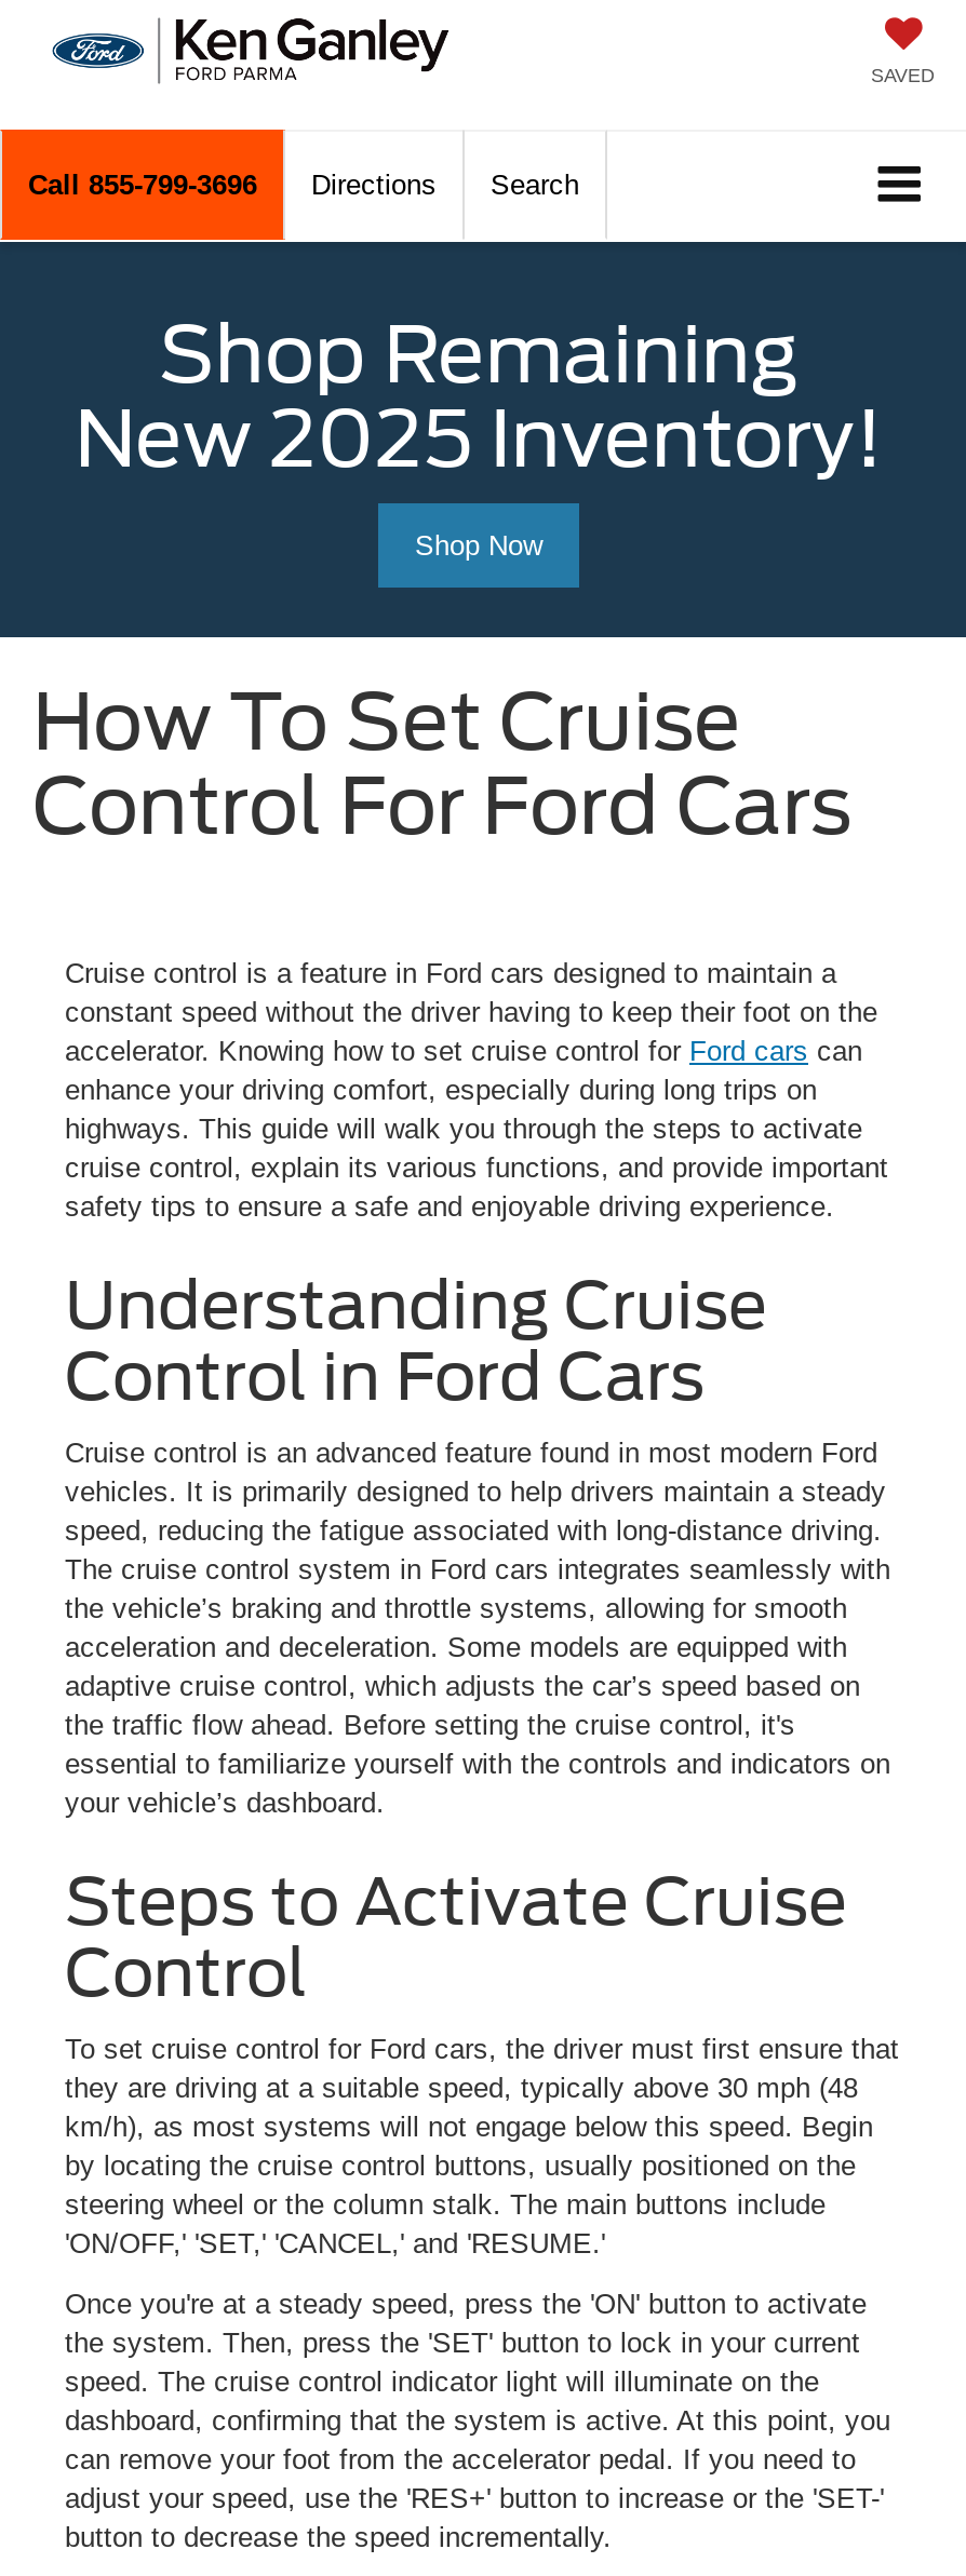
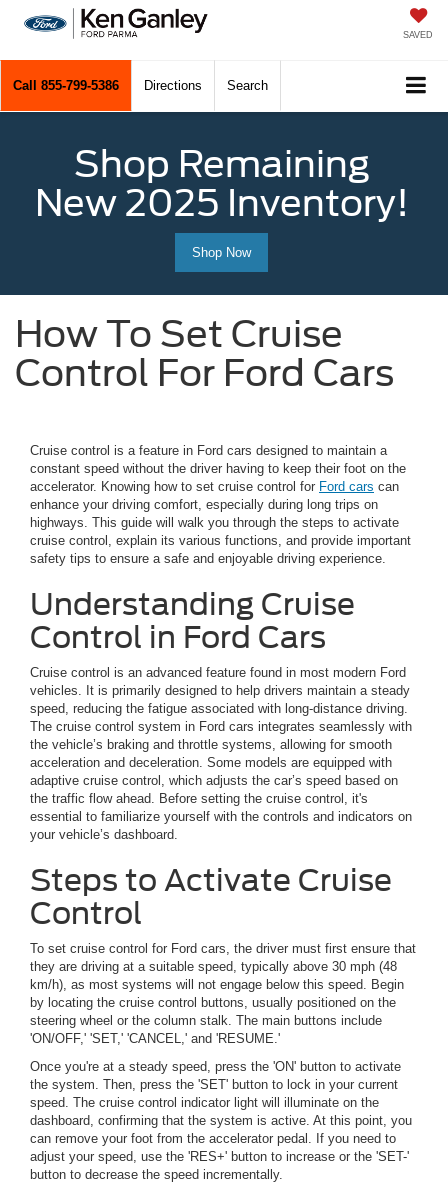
- Call 855-799-3696 Directions Search
+ Call 855-799-5386 Directions Search
